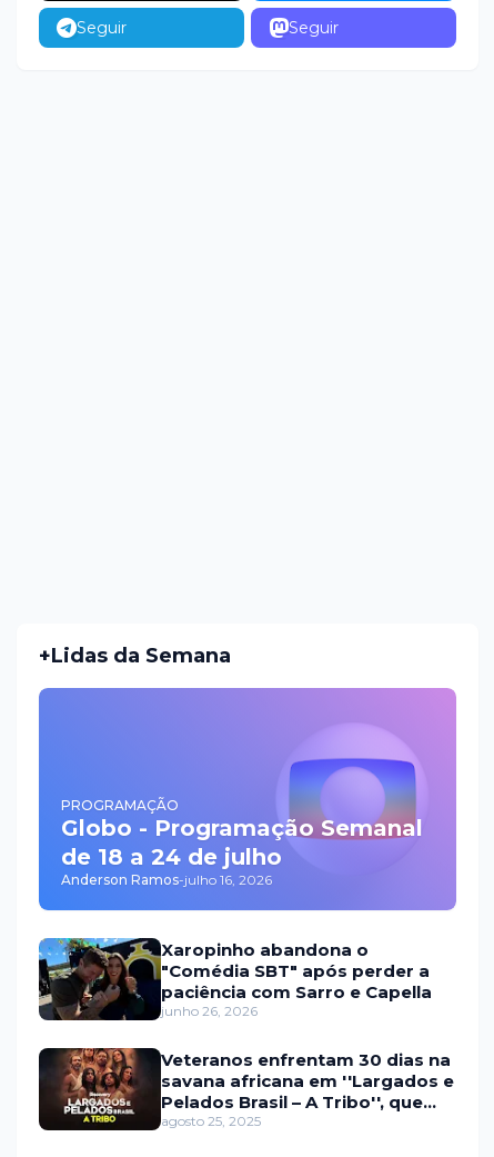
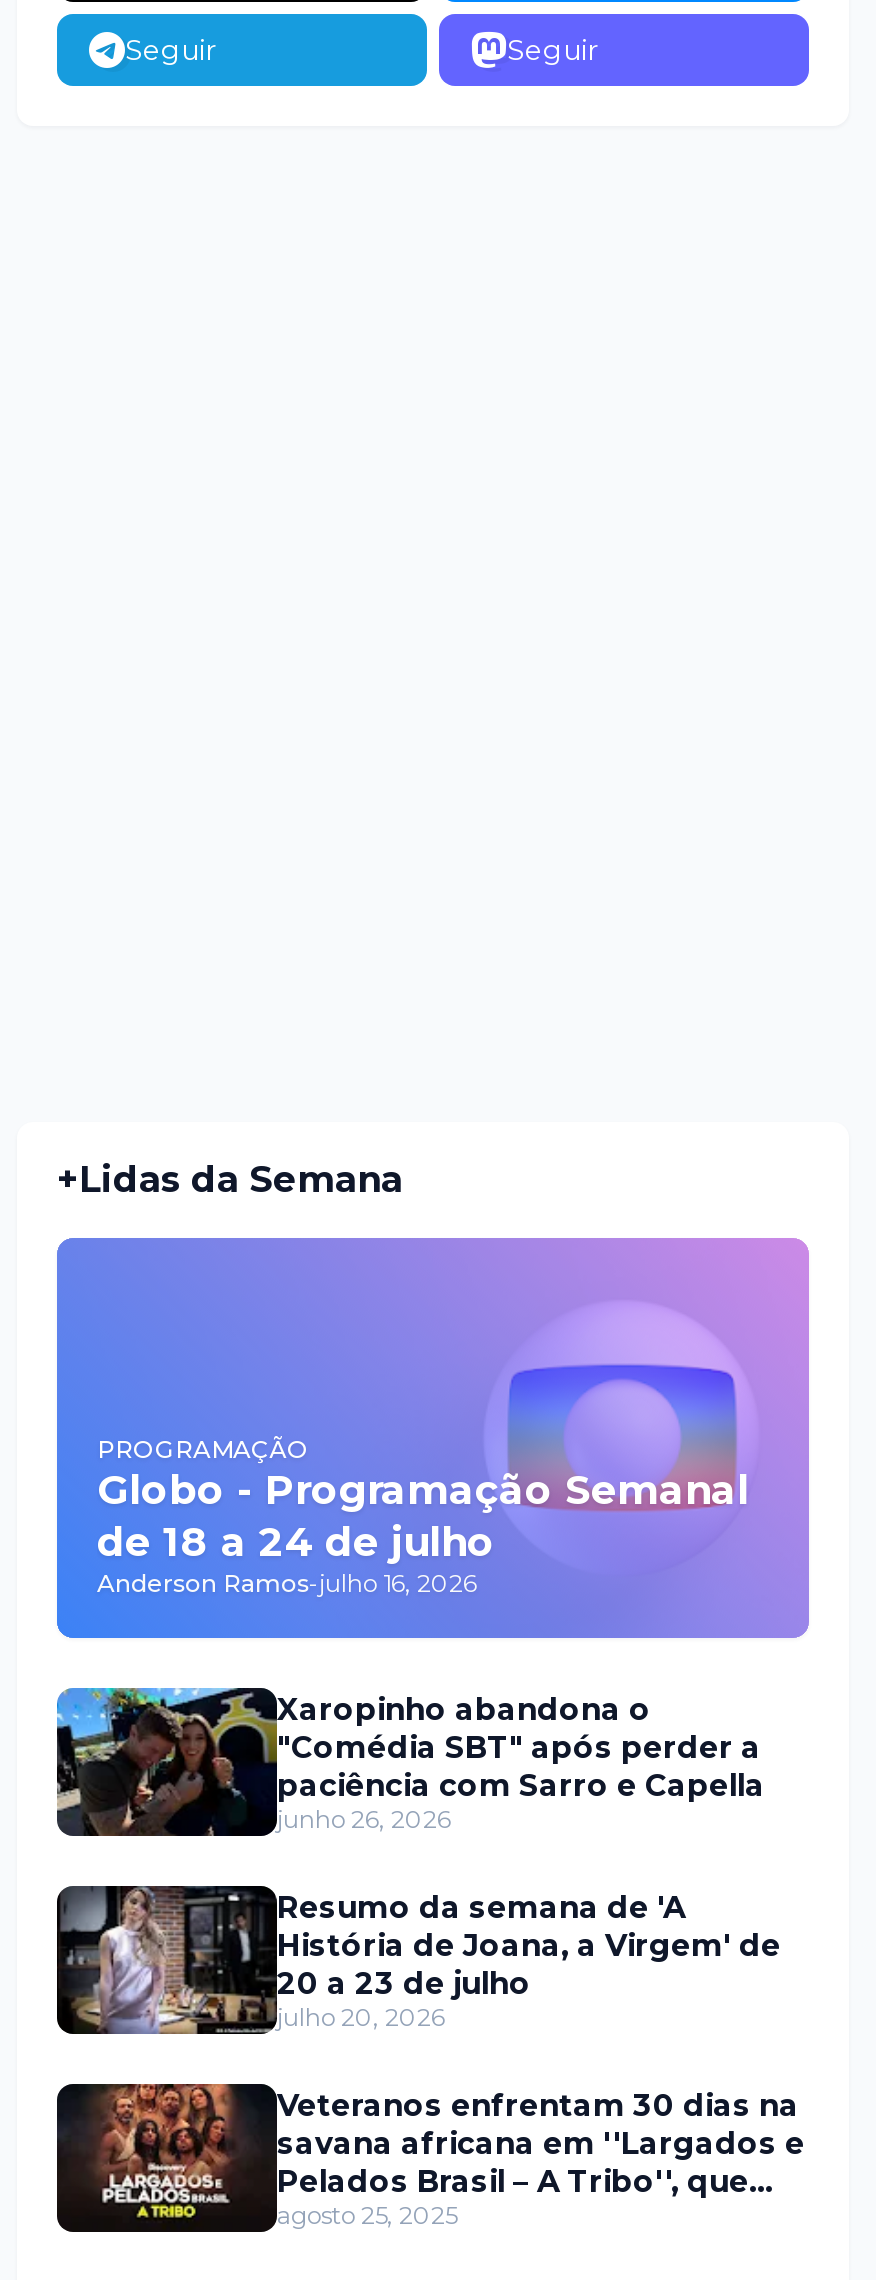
+ [image]
+ Resumo da semana de 'A
+ História de Joana, a Virgem' de
+ 20 a 23 de julho
+ julho 20, 2026
